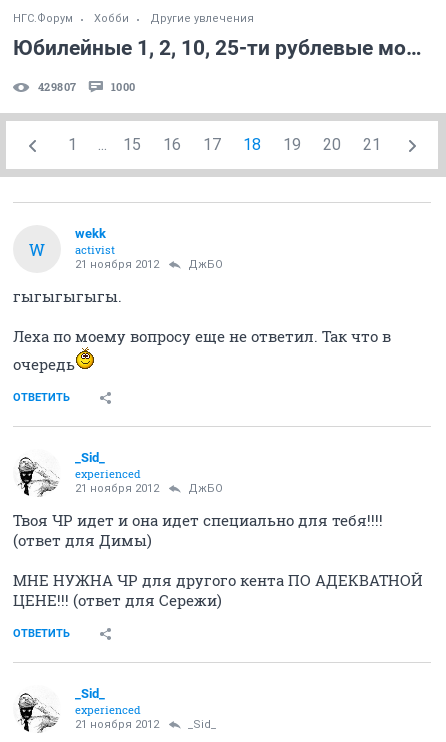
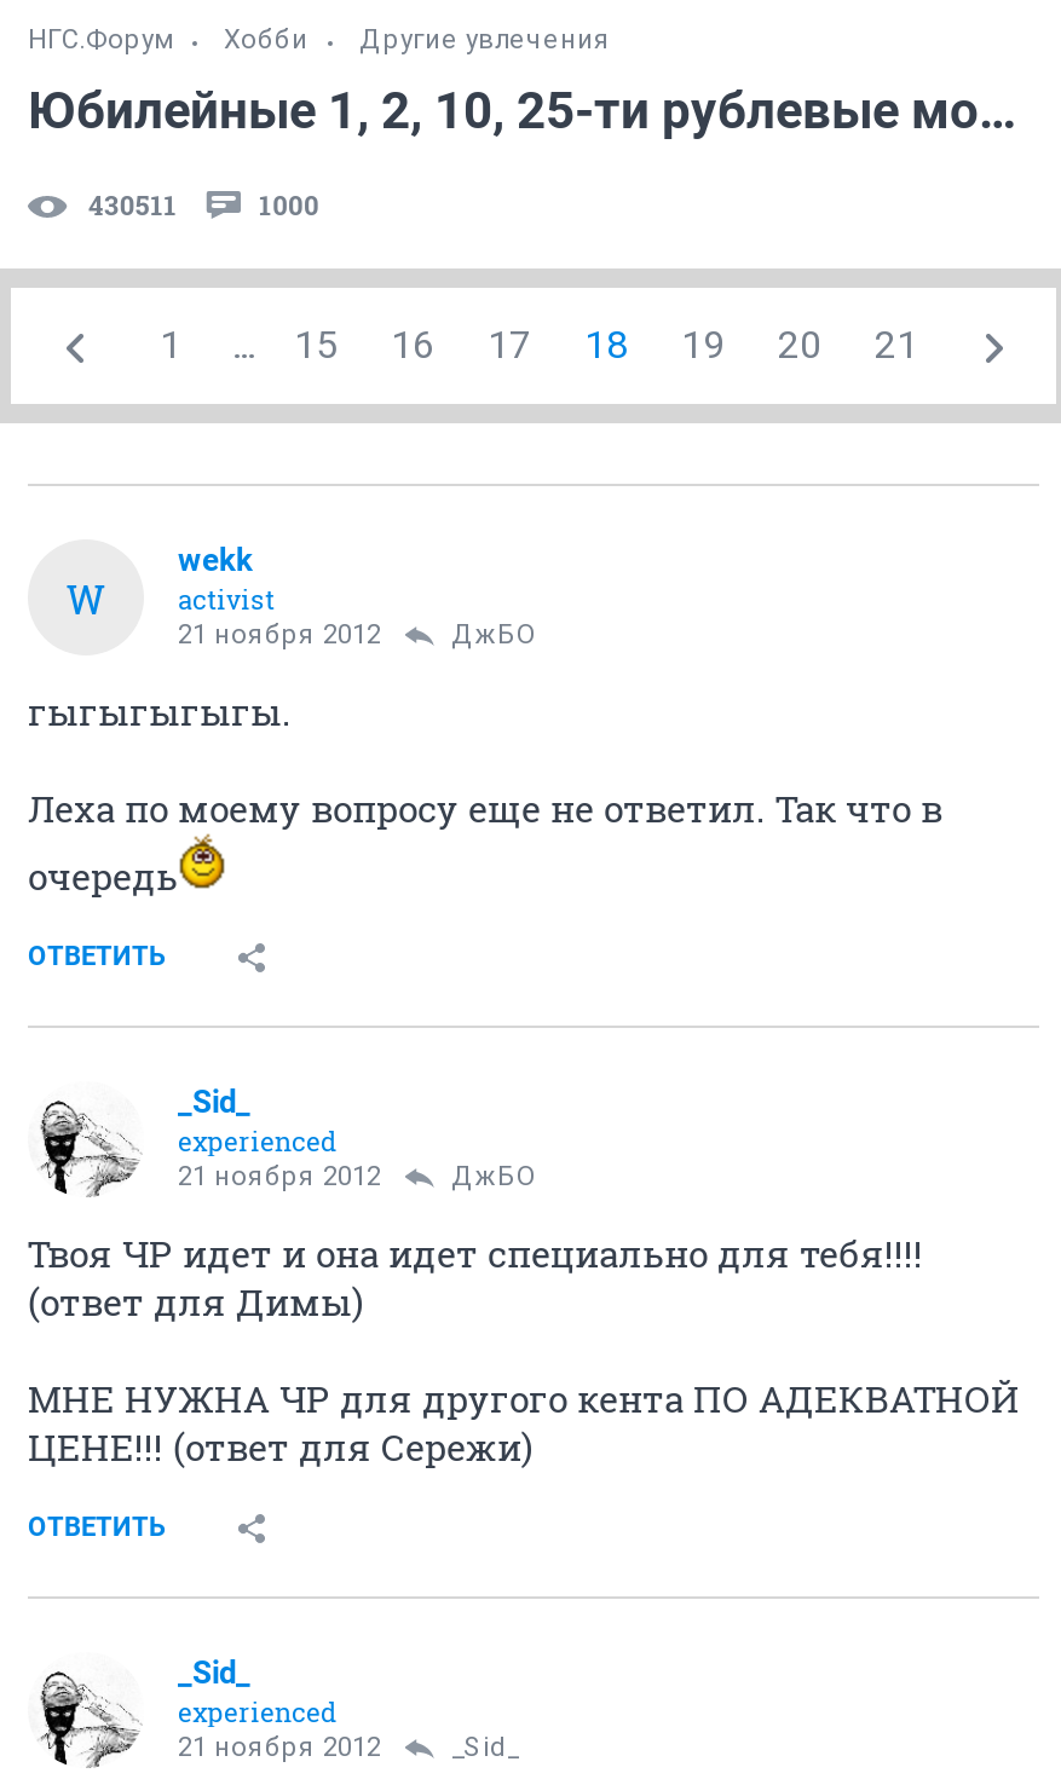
- 429807
+ 430511
